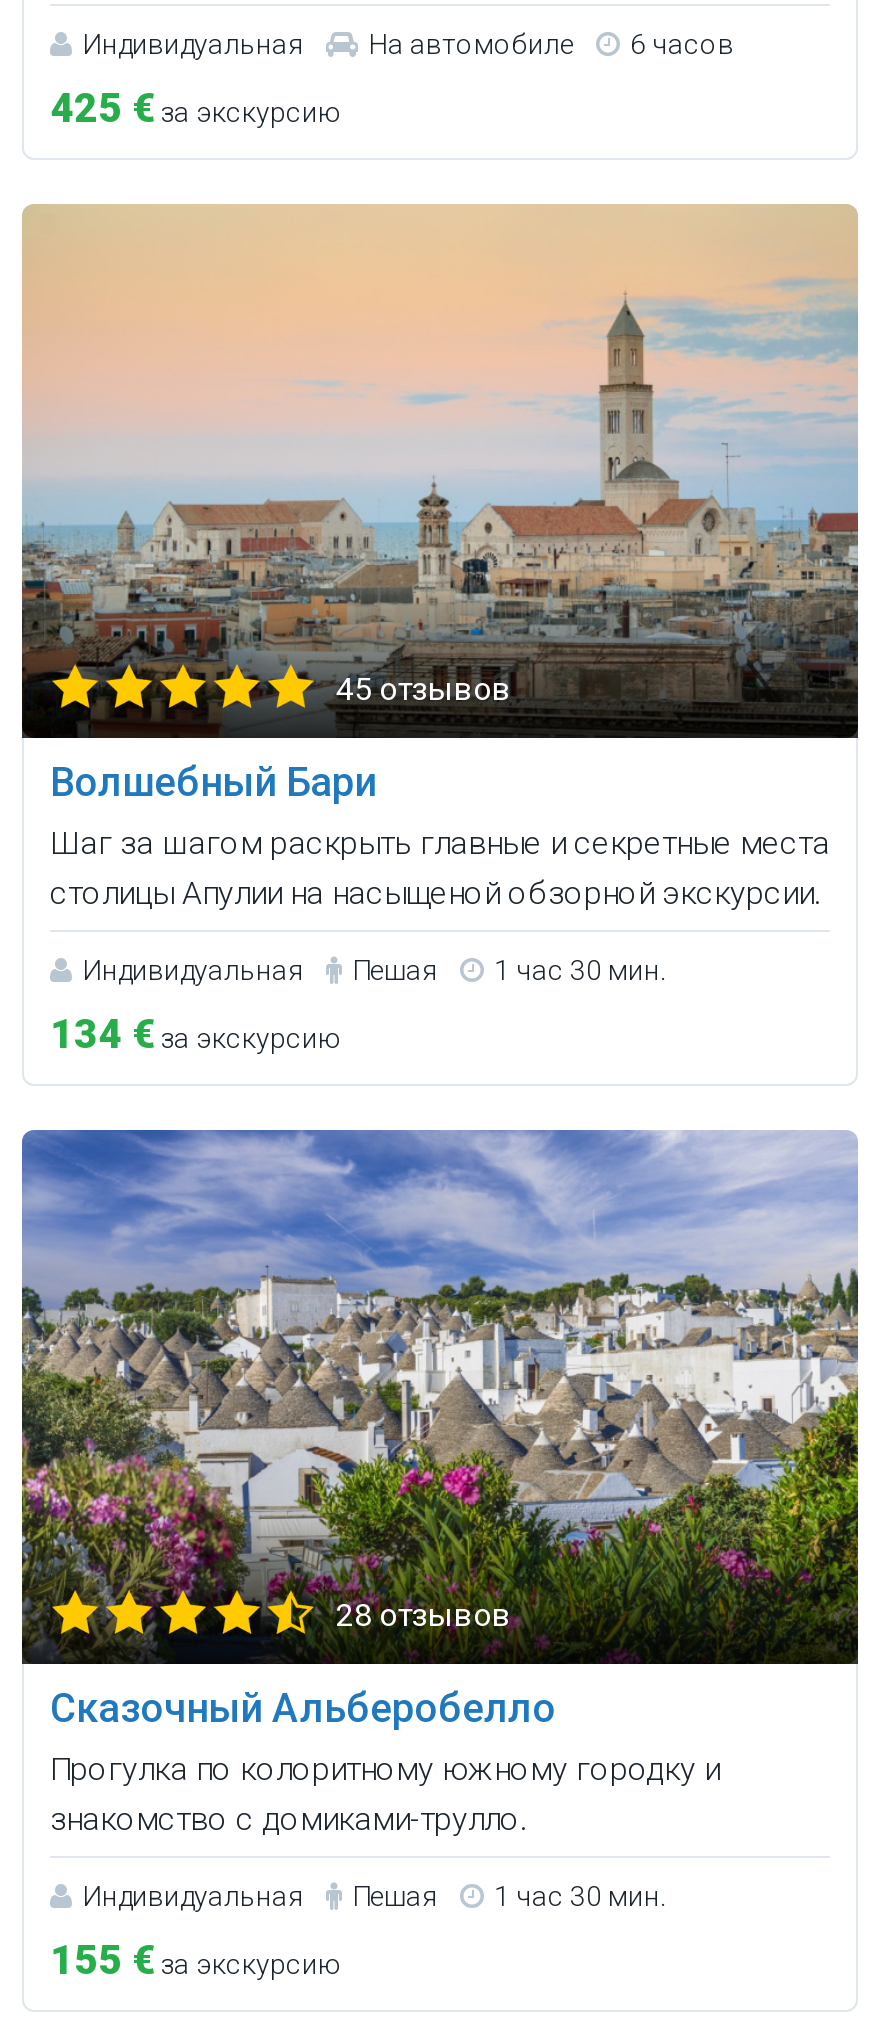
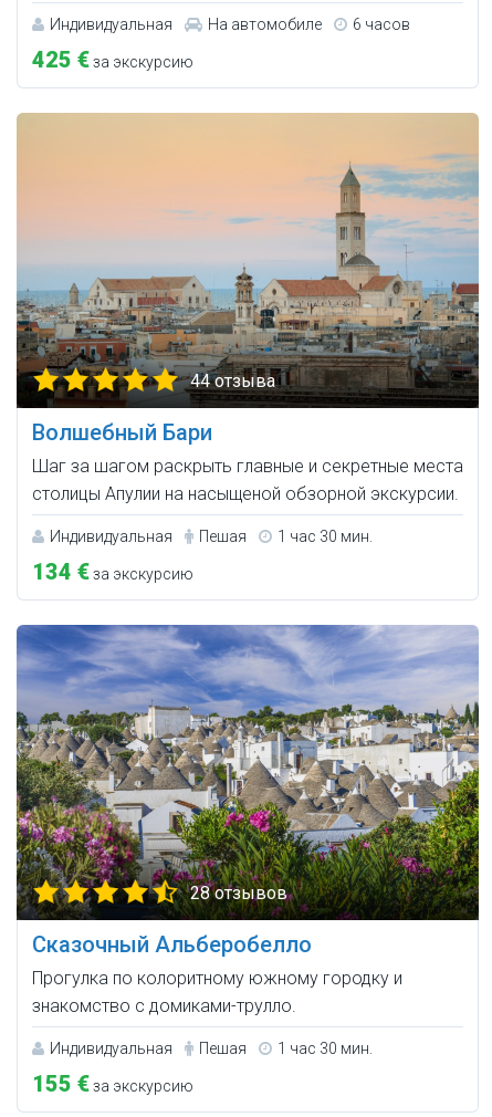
- 45 отзывов
+ 44 отзыва
